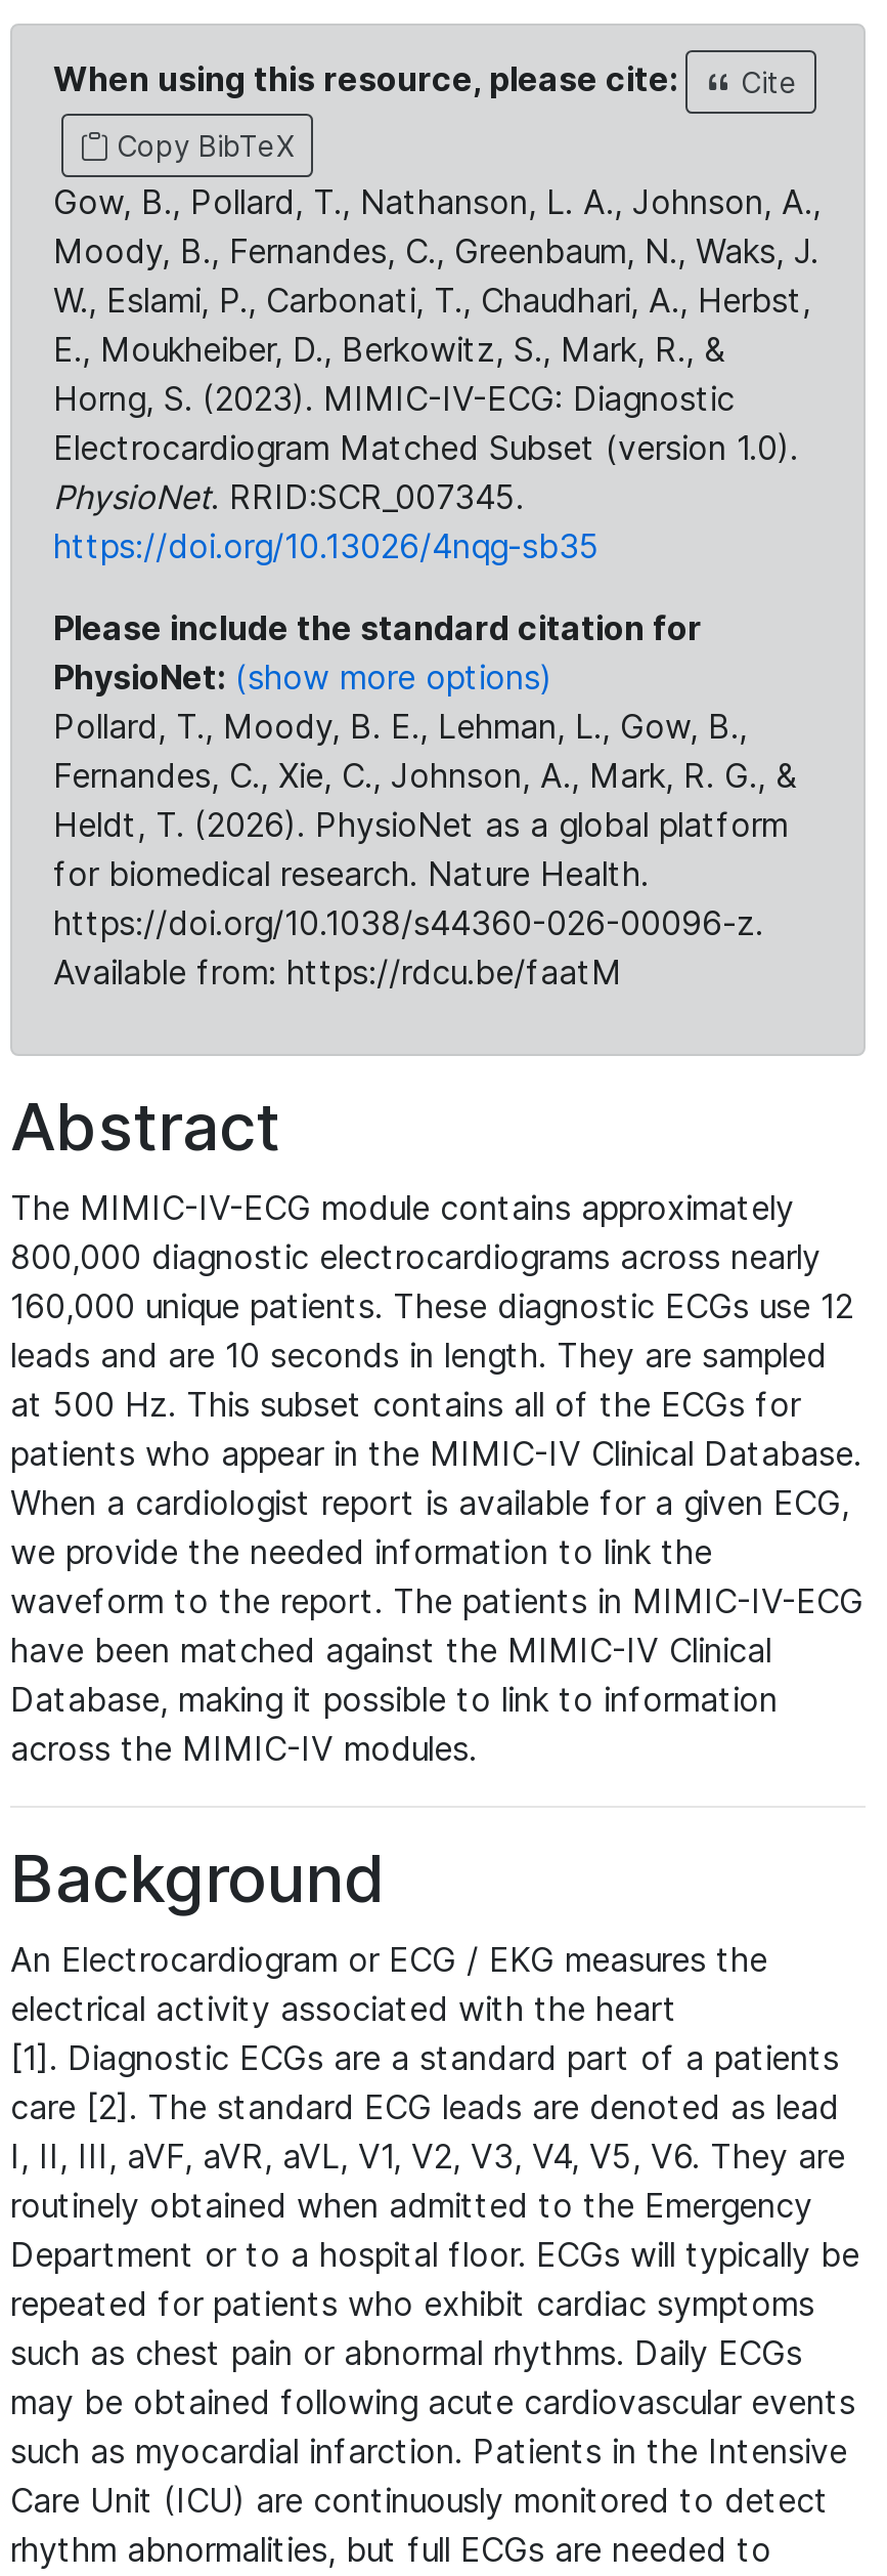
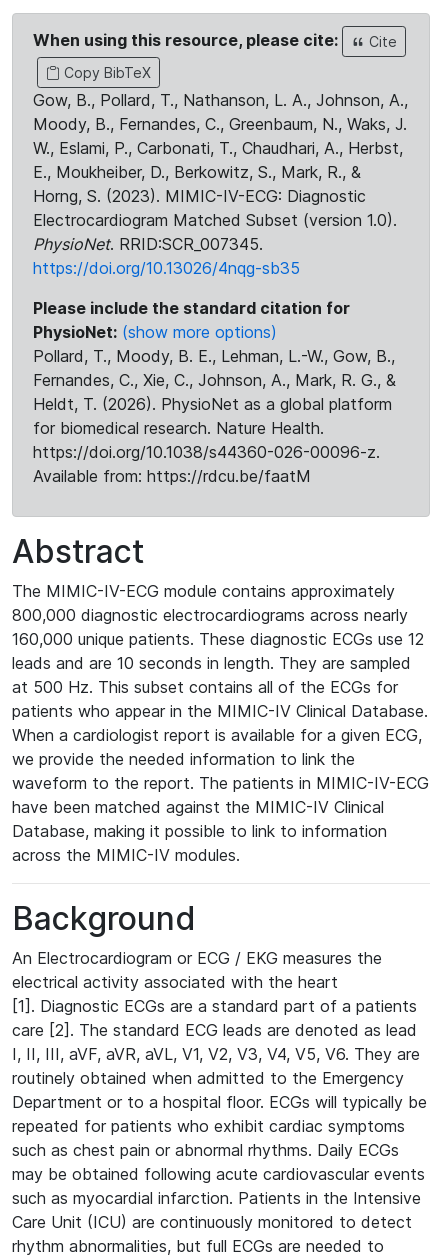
- Pollard, T., Moody, B. E., Lehman, L., Gow, B.,
+ Pollard, T., Moody, B. E., Lehman, L.-W., Gow, B.,
